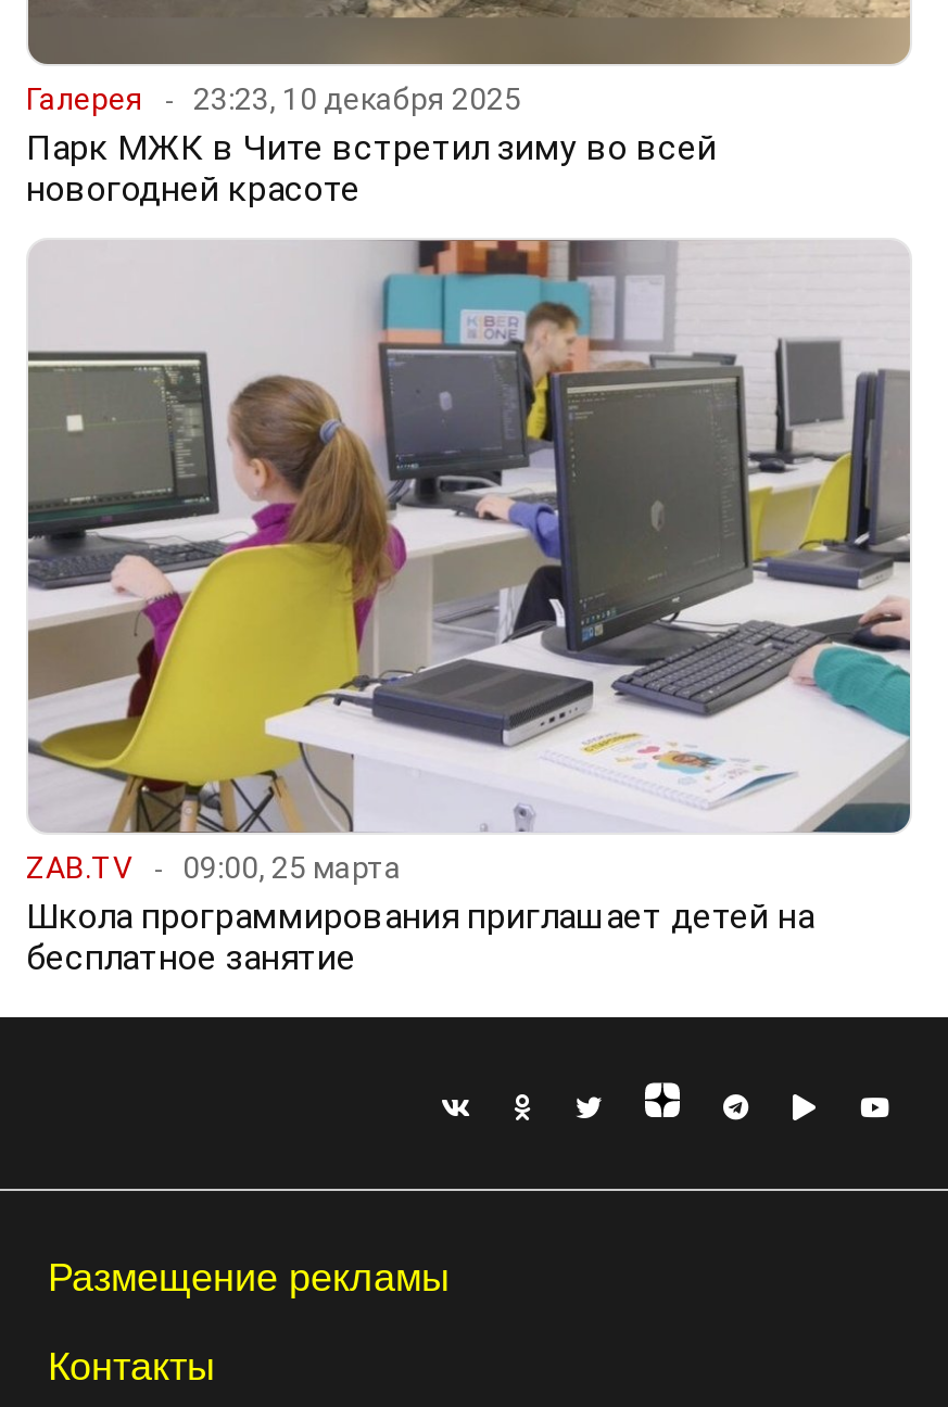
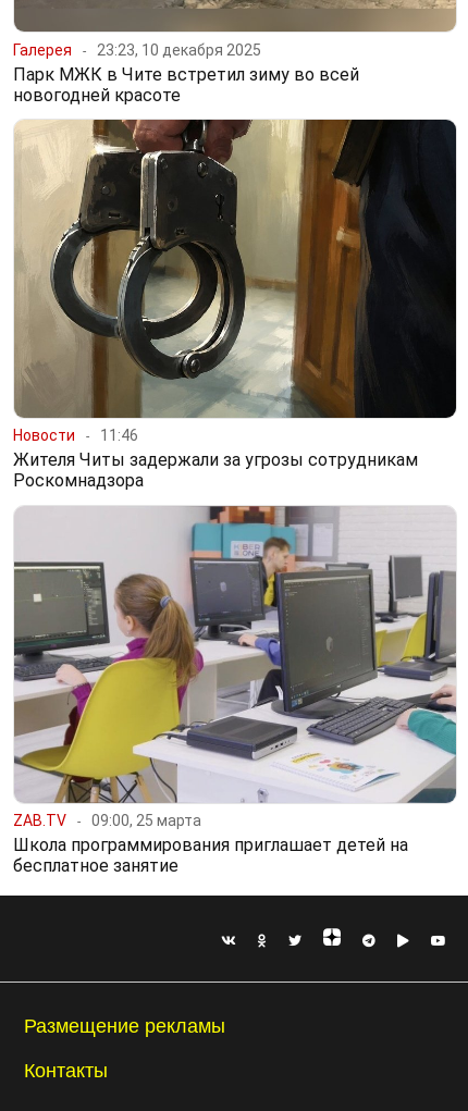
+ [image]
+ Новости
+ 11:46
+ Жителя Читы задержали за угрозы сотрудникам
+ Роскомнадзора
